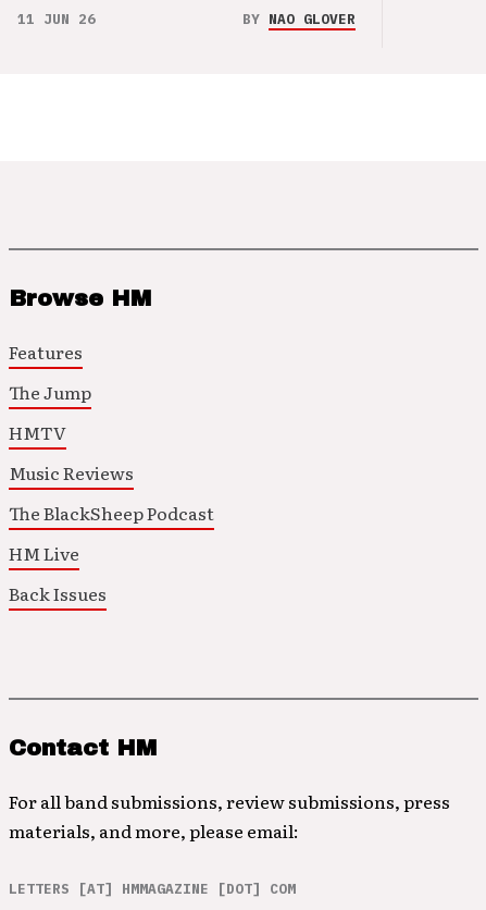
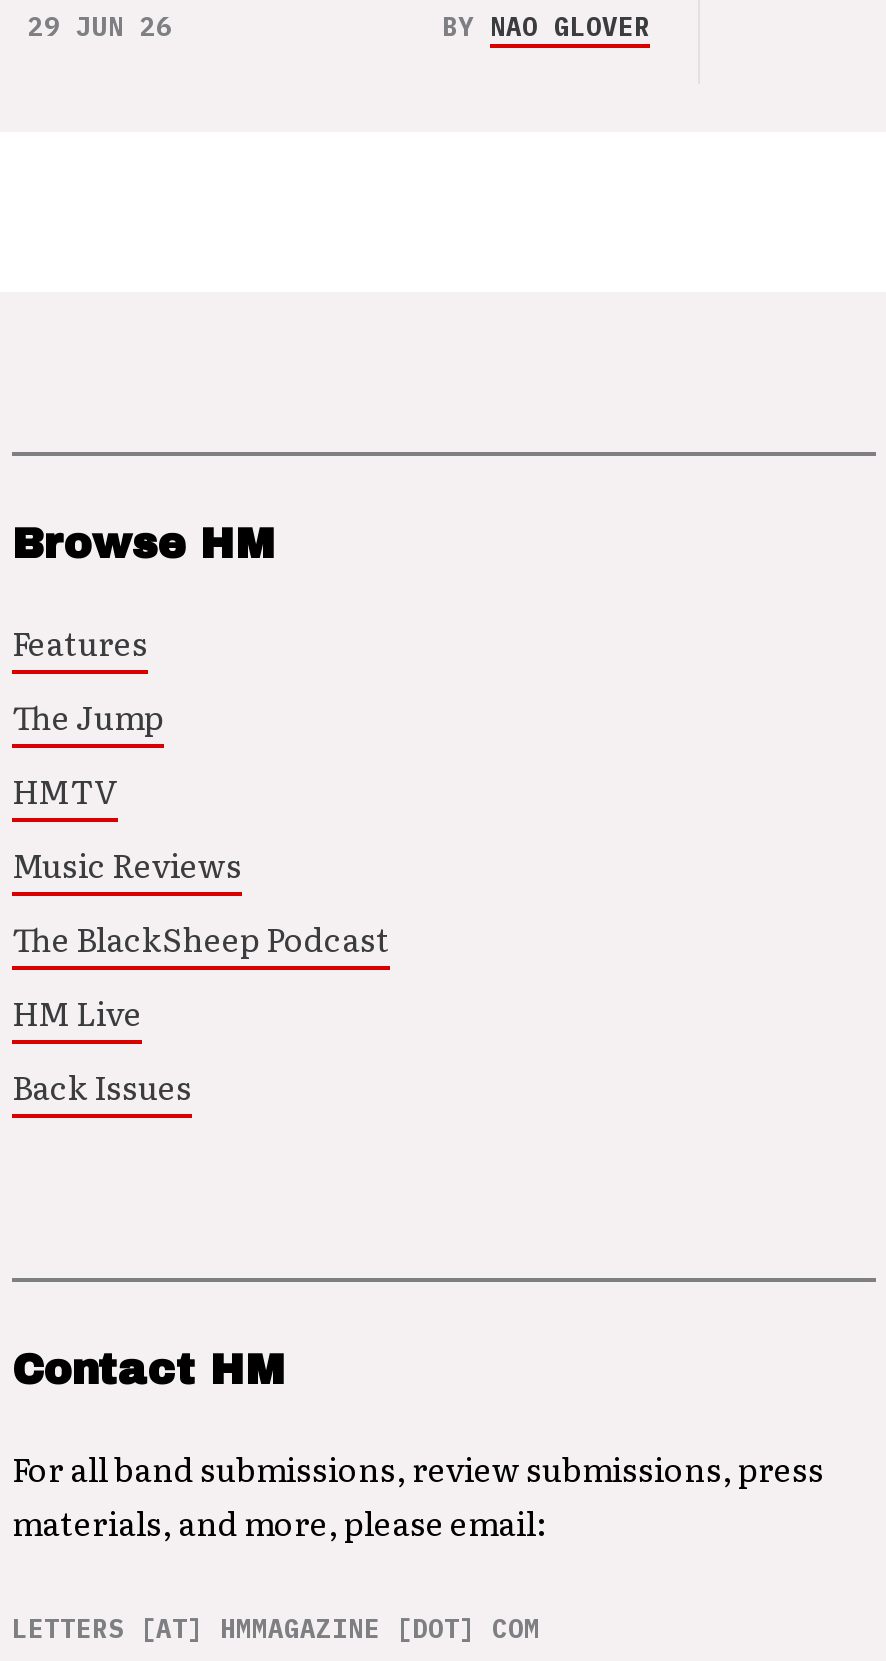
- 11 JUN 26
+ 29 JUN 26
